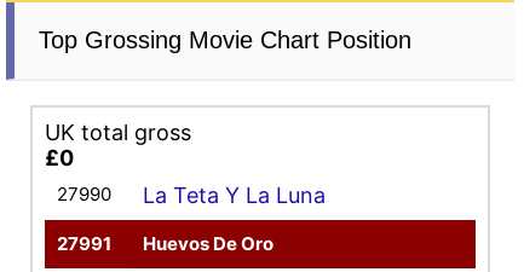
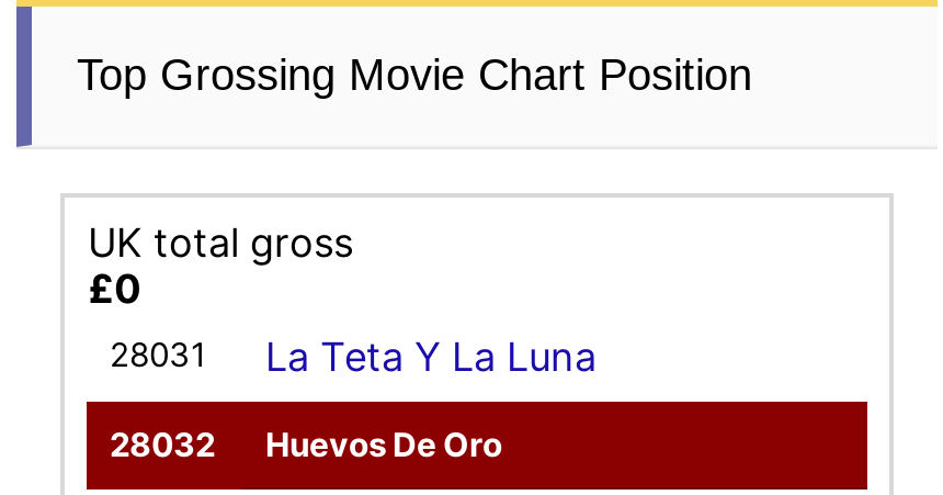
- 27990 La Teta Y La Luna
+ 28031 La Teta Y La Luna

- 27991 Huevos De Oro
+ 28032 Huevos De Oro
